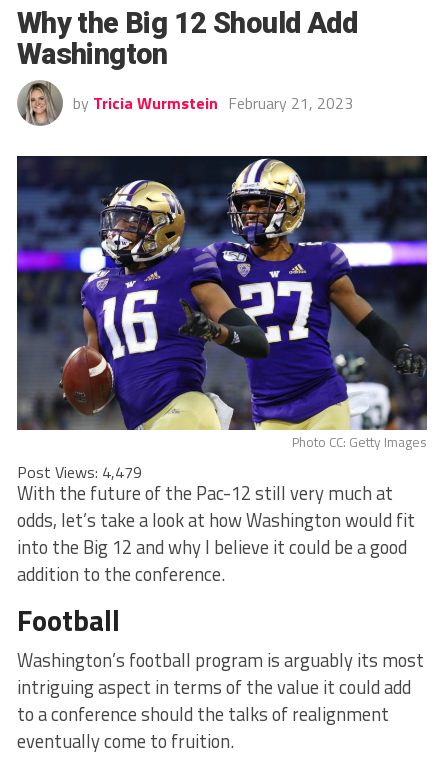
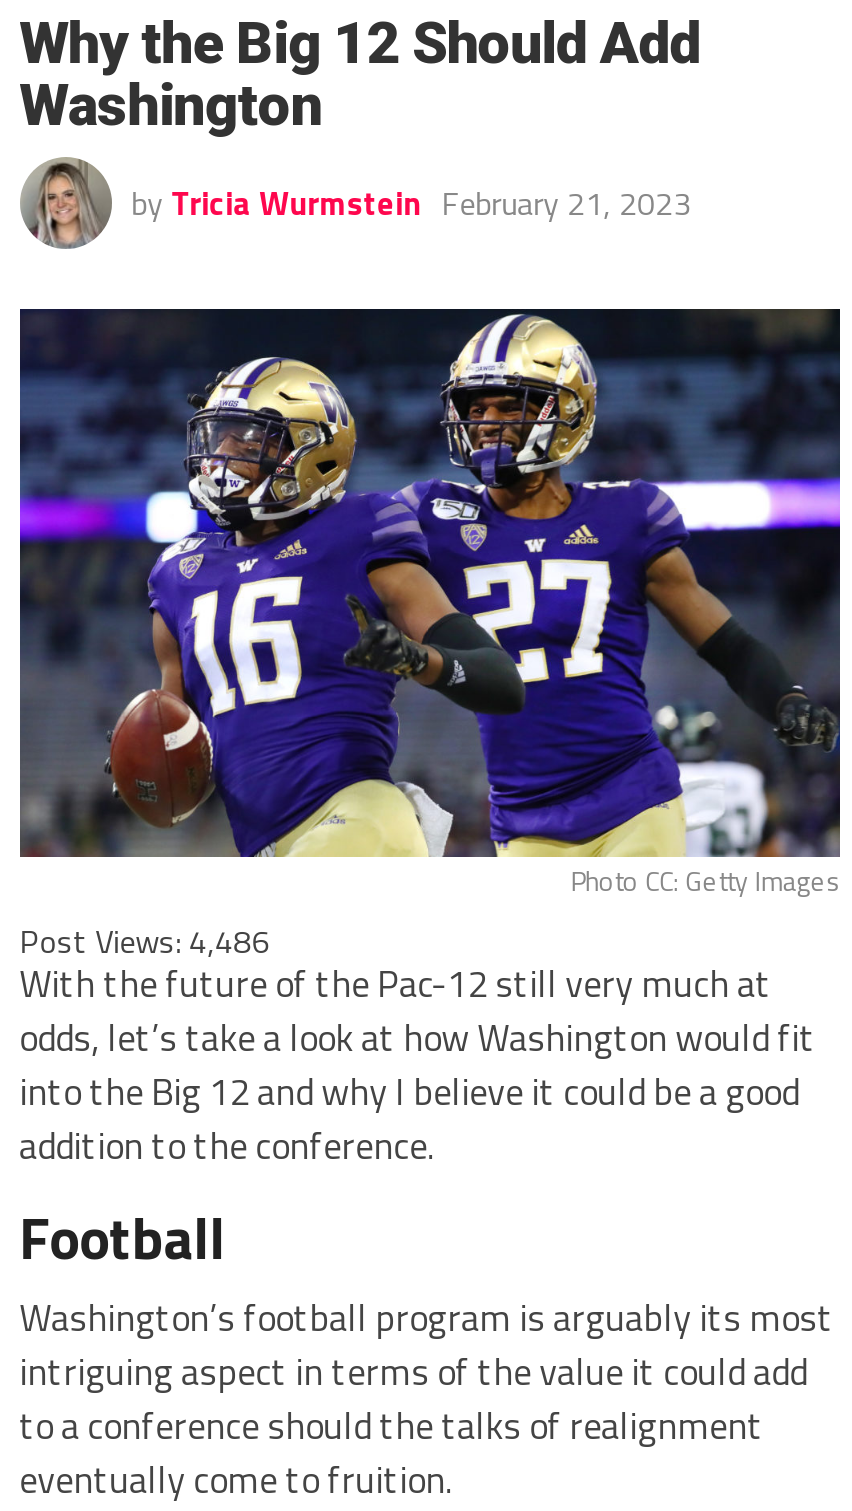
- Post Views: 4,479
+ Post Views: 4,486
